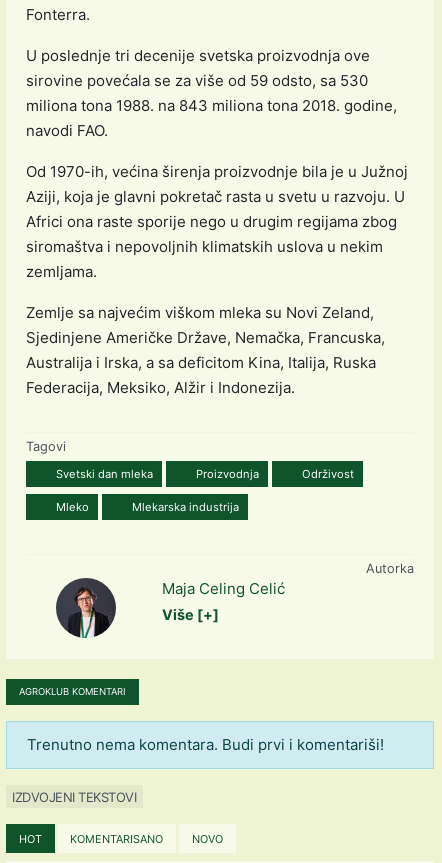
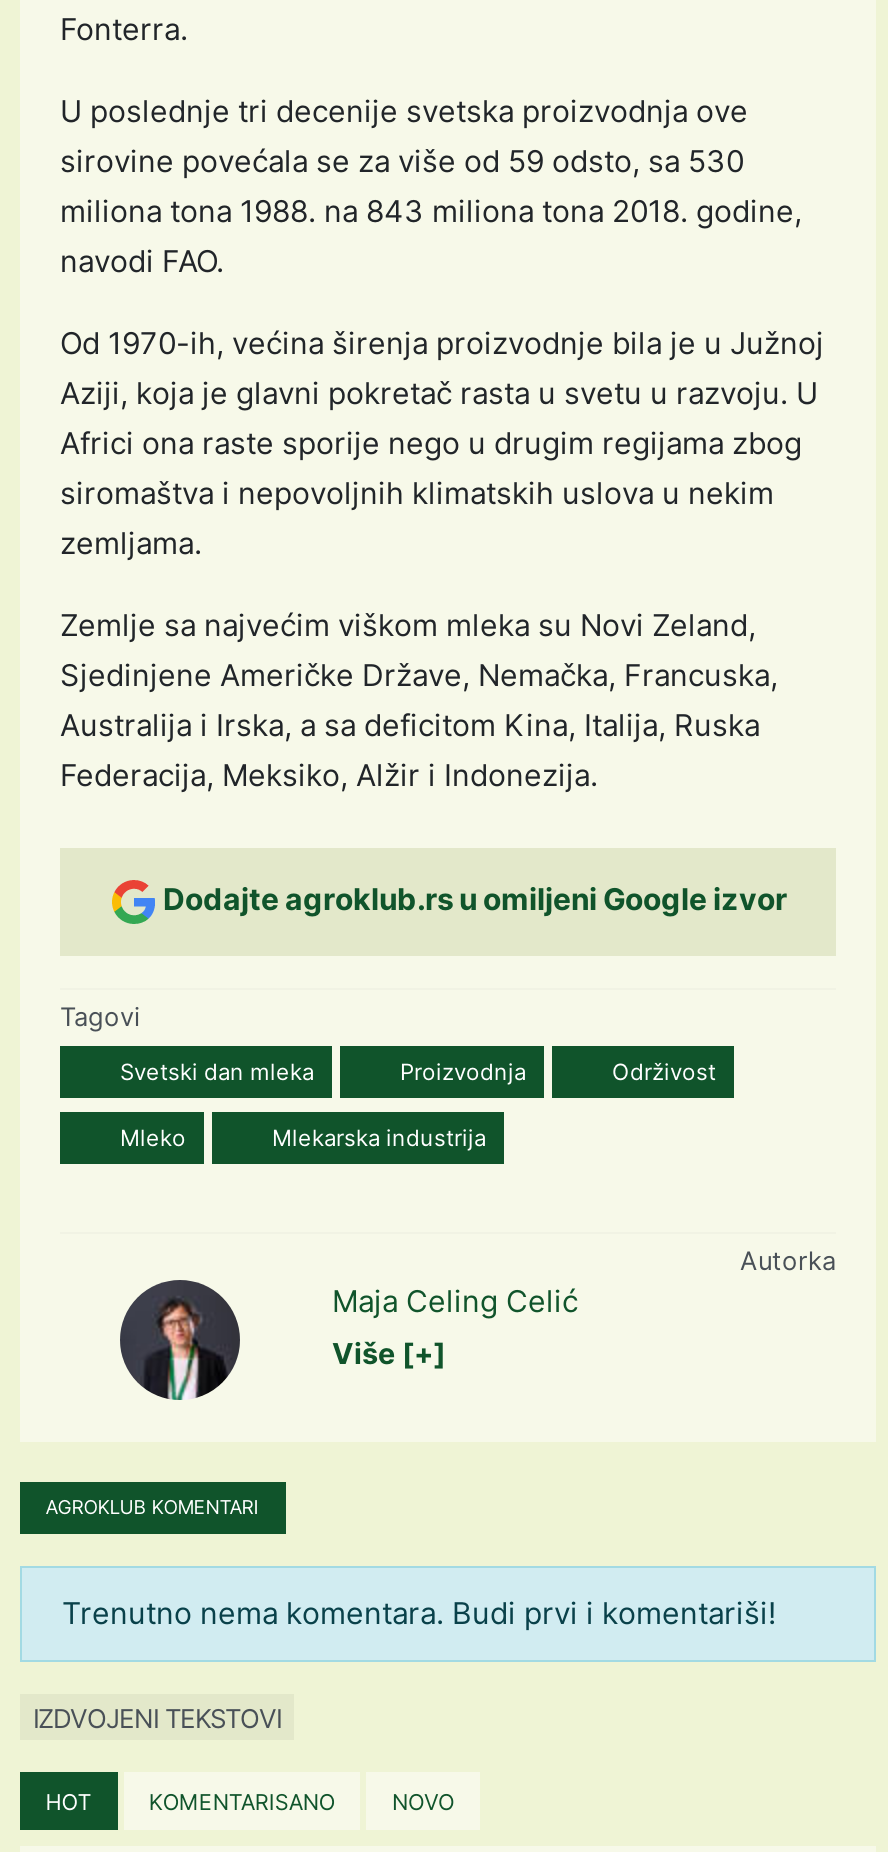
+ Dodajte agroklub.rs u omiljeni Google izvor
